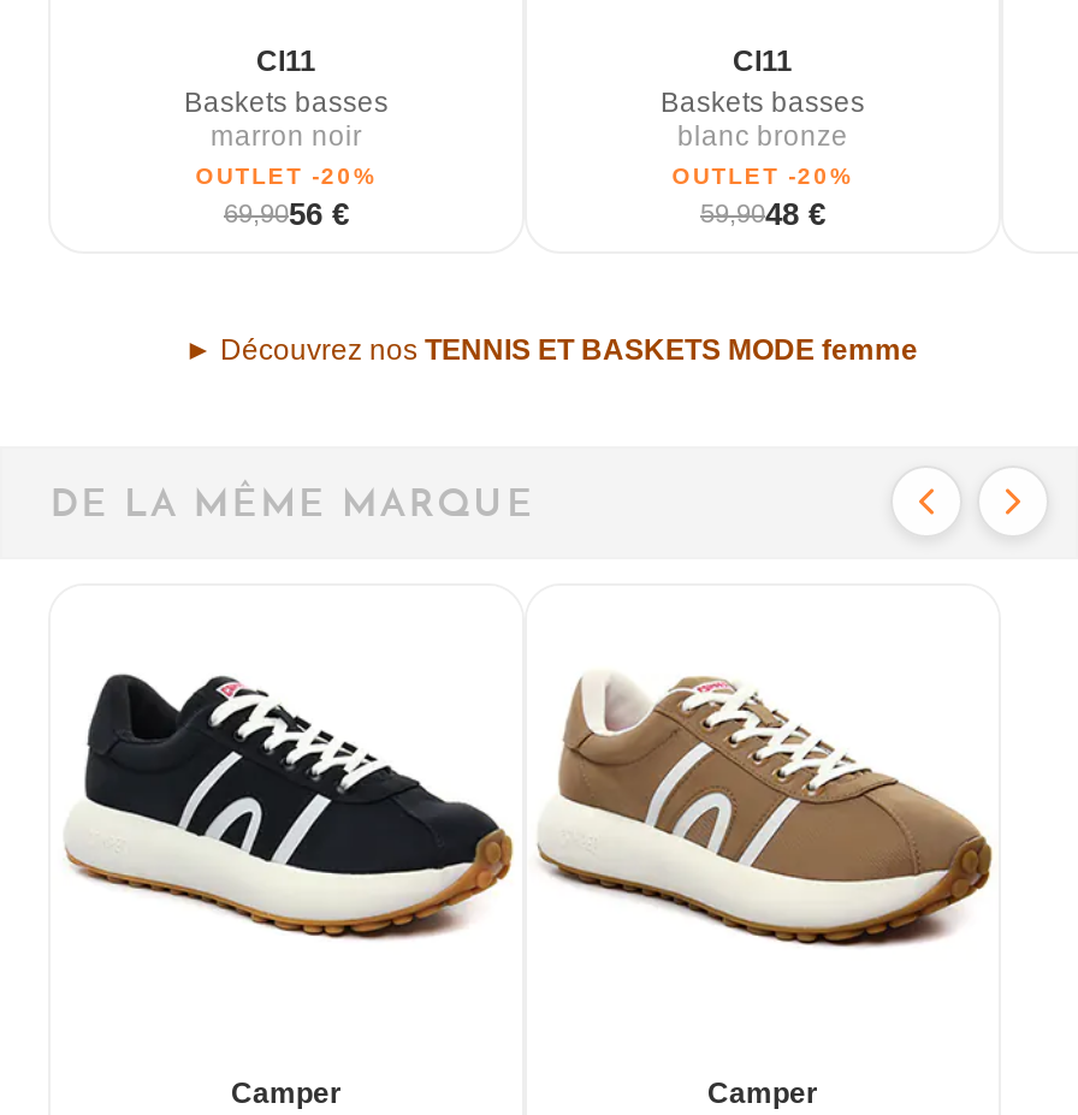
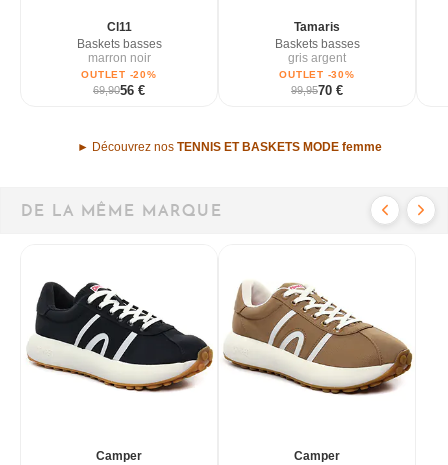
- Cl11
+ Tamaris

- blanc bronze
- OUTLET -20%
- 59,9048 €
+ gris argent
+ OUTLET -30%
+ 99,9570 €
